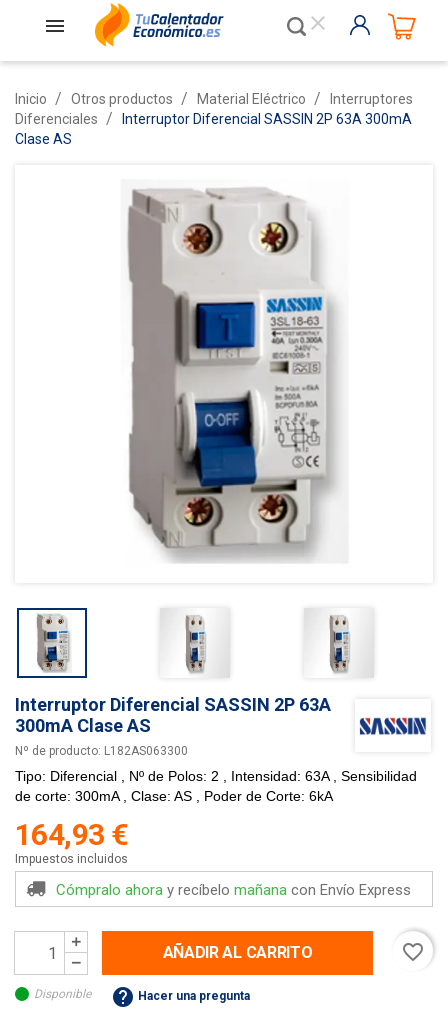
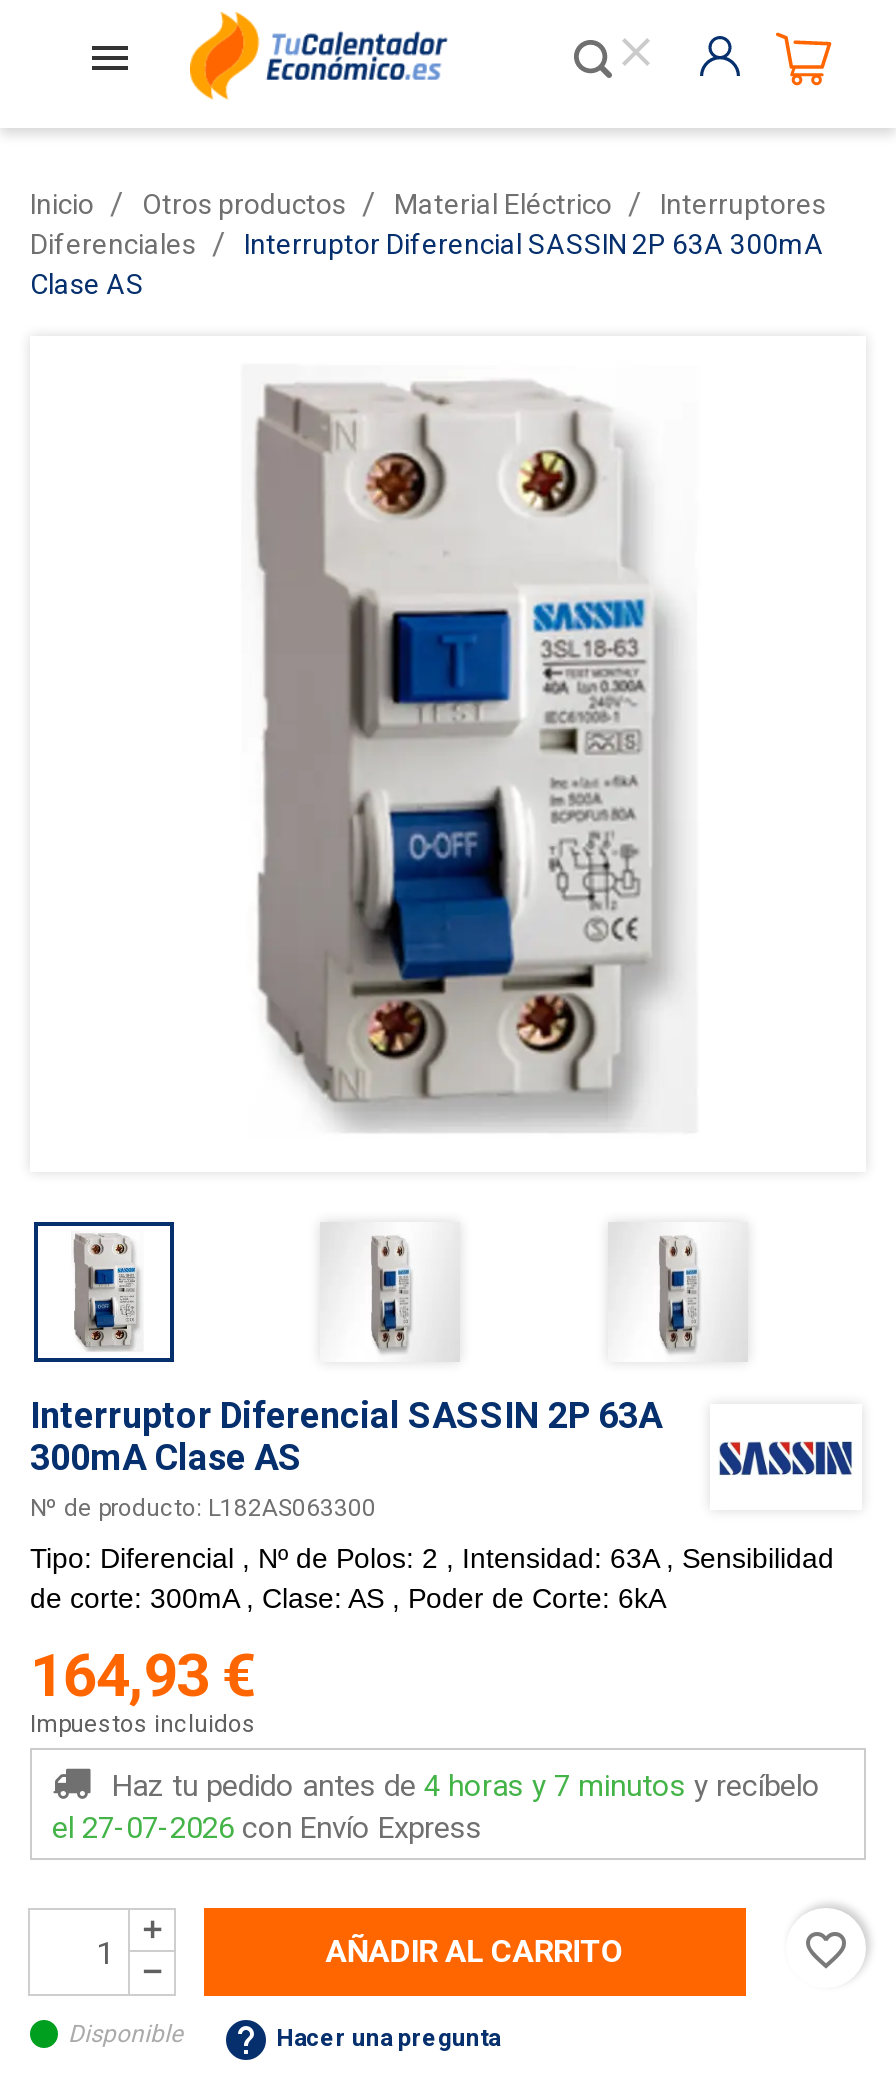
- Cómpralo ahora y recíbelo mañana con Envío Express
+ Haz tu pedido antes de 4 horas y 7 minutos y recíbelo
+ el 27-07-2026 con Envío Express
